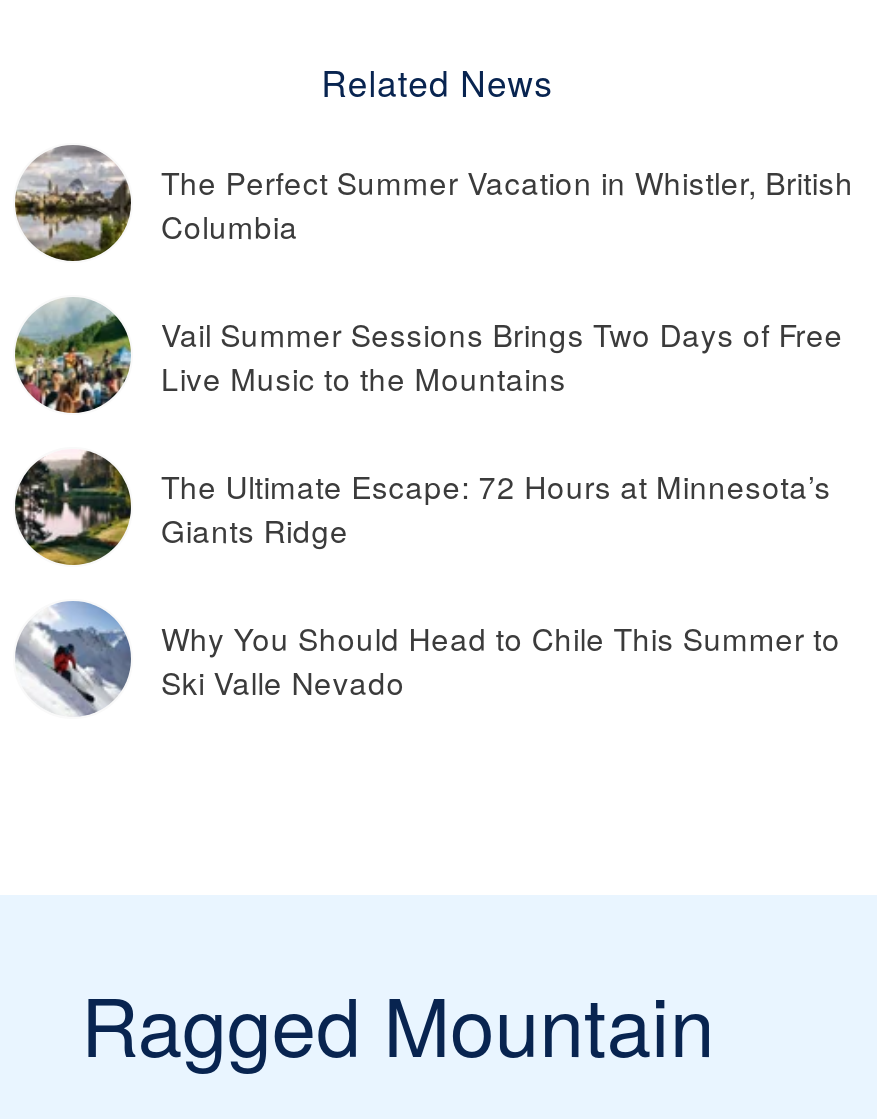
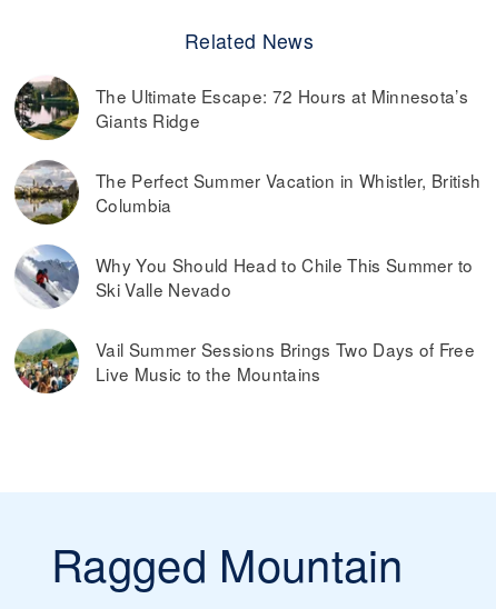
moved down: [image] | The Perfect Summer Vacation in Whistler, British | Columbia

moved down: [image] | Vail Summer Sessions Brings Two Days of Free | Live Music to the Mountains

moved up: [image] | The Ultimate Escape: 72 Hours at Minnesota’s | Giants Ridge

moved up: [image] | Why You Should Head to Chile This Summer to | Ski Valle Nevado
